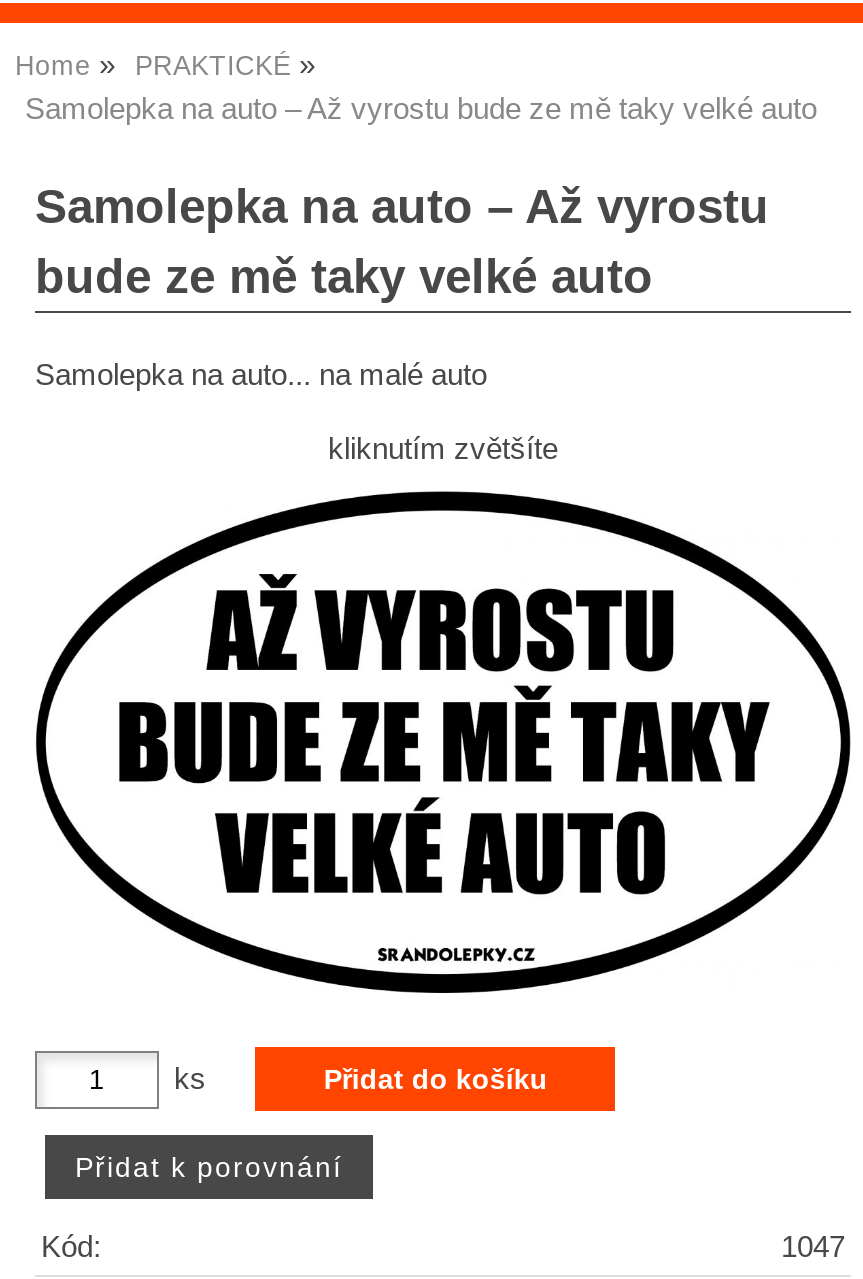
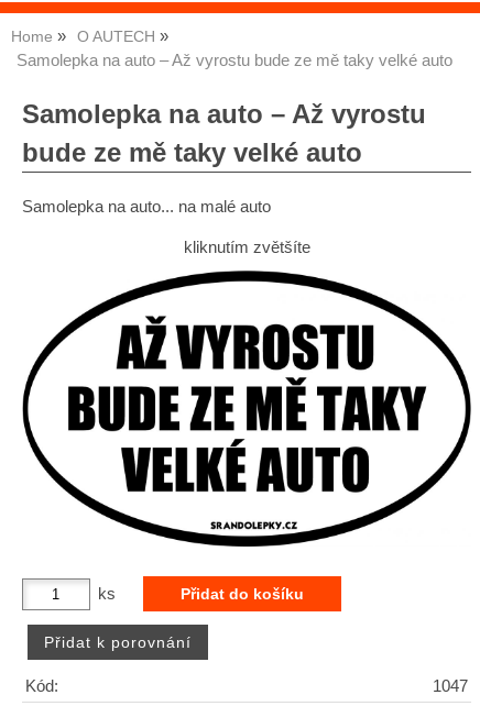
- PRAKTICKÉ
+ O AUTECH
